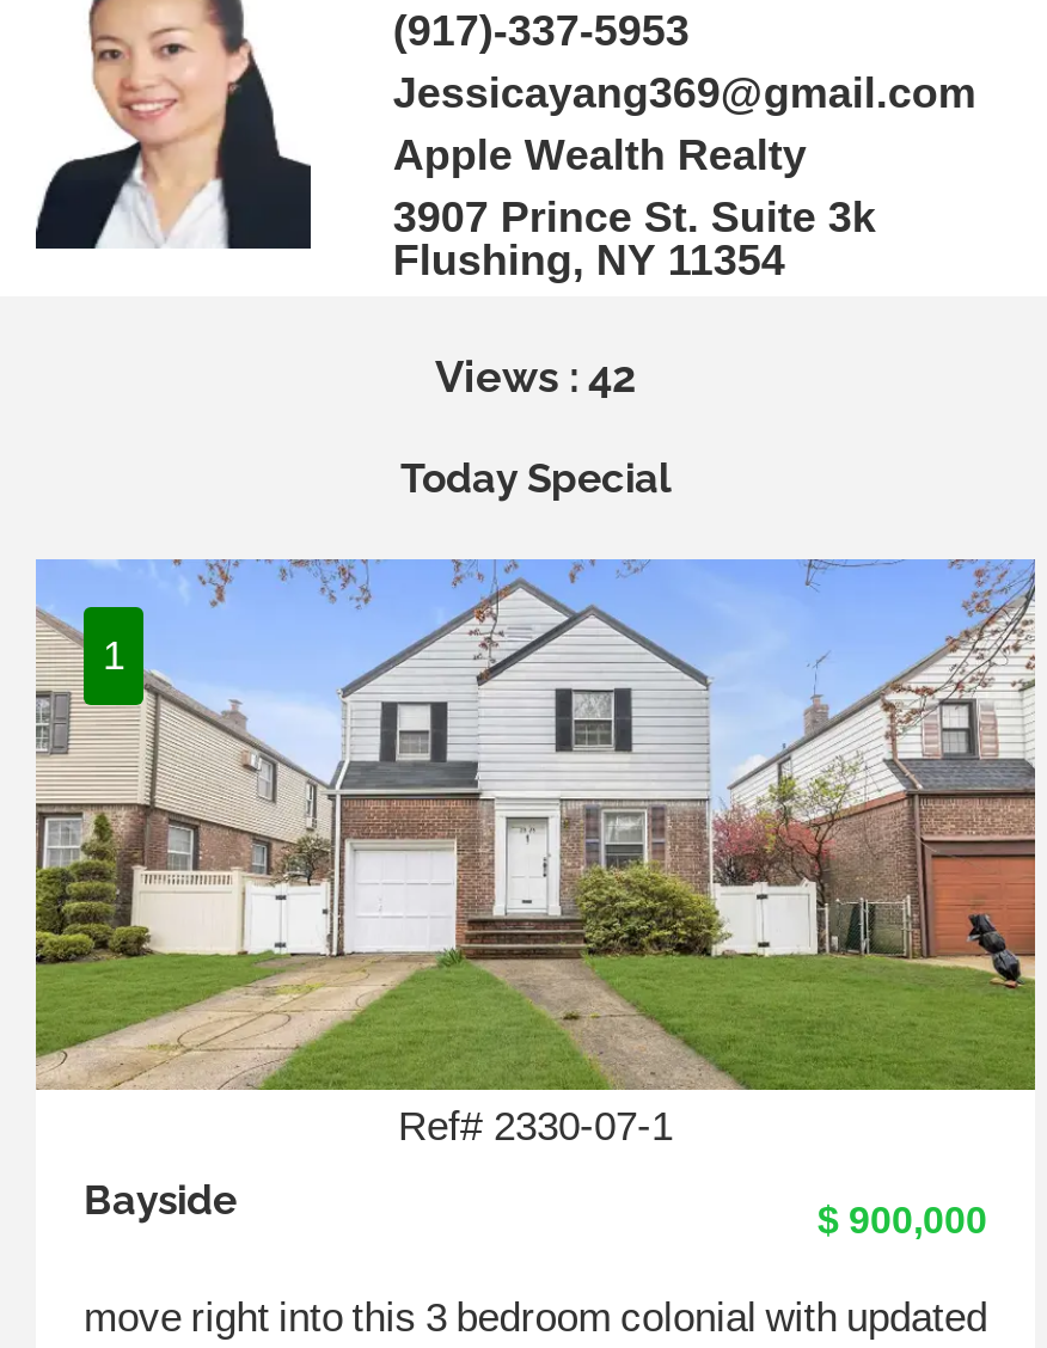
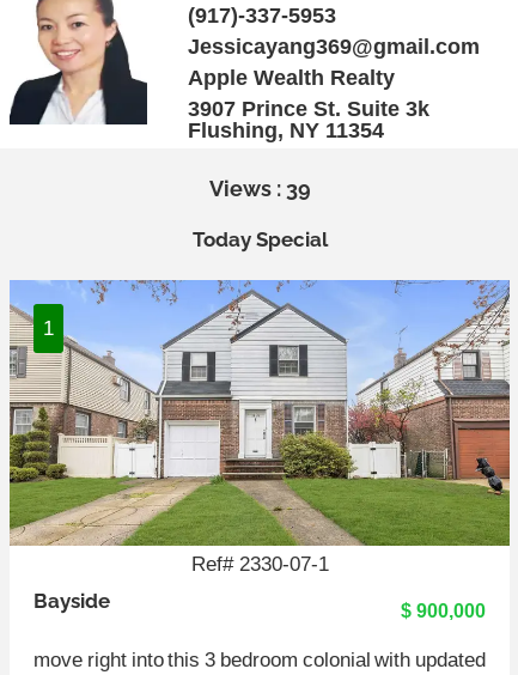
- Views : 42
+ Views : 39
